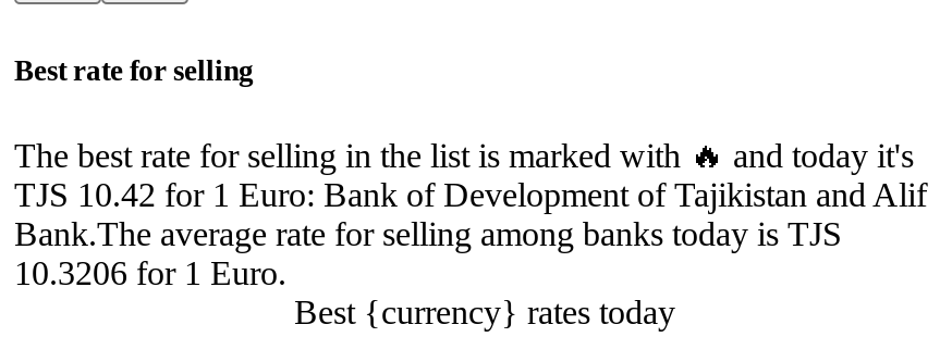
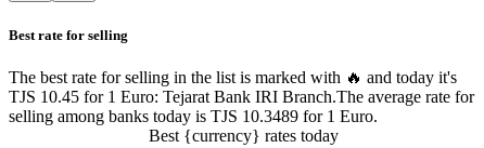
- TJS 10.42 for 1 Euro: Bank of Development of Tajikistan and Alif
- Bank.The average rate for selling among banks today is TJS
- 10.3206 for 1 Euro.
+ TJS 10.45 for 1 Euro: Tejarat Bank IRI Branch.The average rate for
+ selling among banks today is TJS 10.3489 for 1 Euro.
